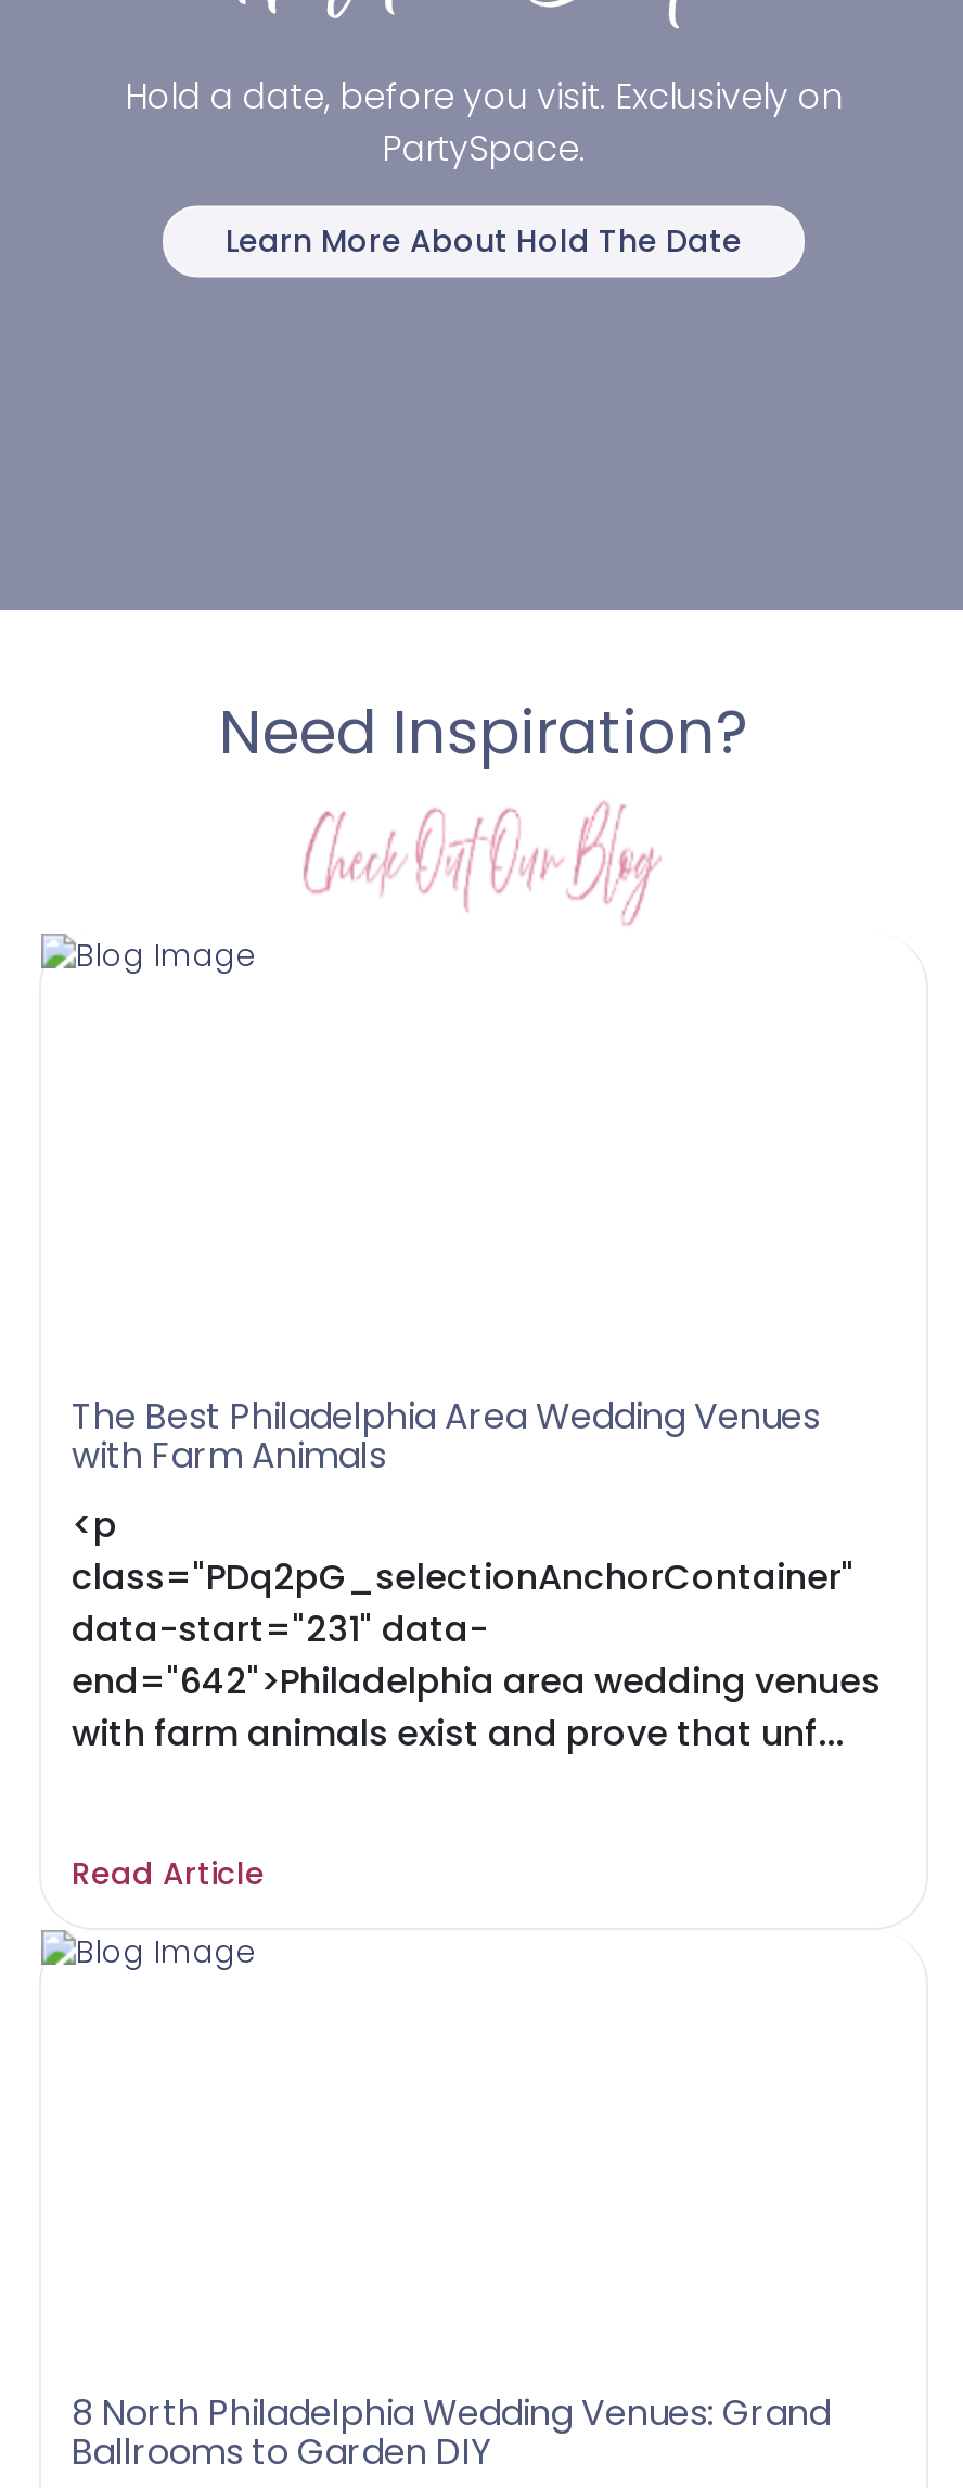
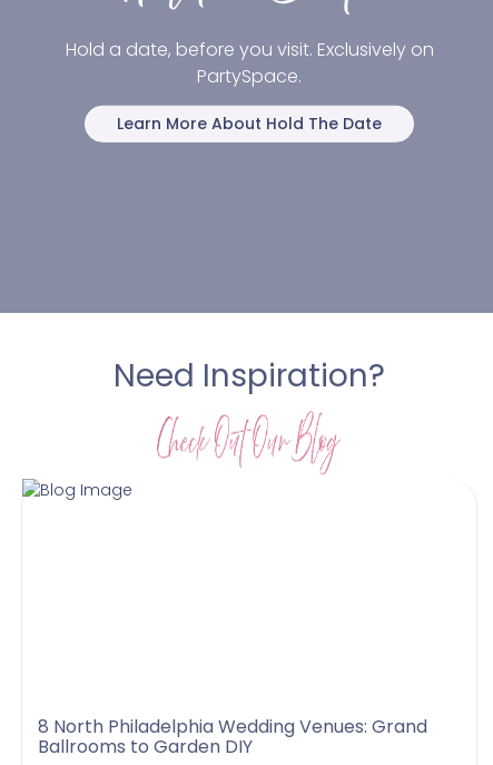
- The Best Philadelphia Area Wedding Venues
- with Farm Animals
- <p
- class="PDq2pG_selectionAnchorContainer"
- data-start="231" data-
- end="642">Philadelphia area wedding venues
- with farm animals exist and prove that unf...
- Read Article
